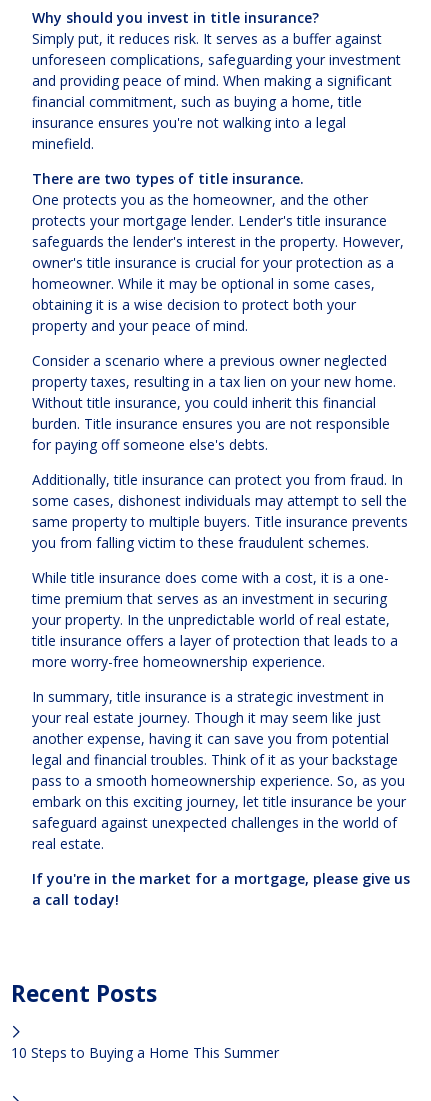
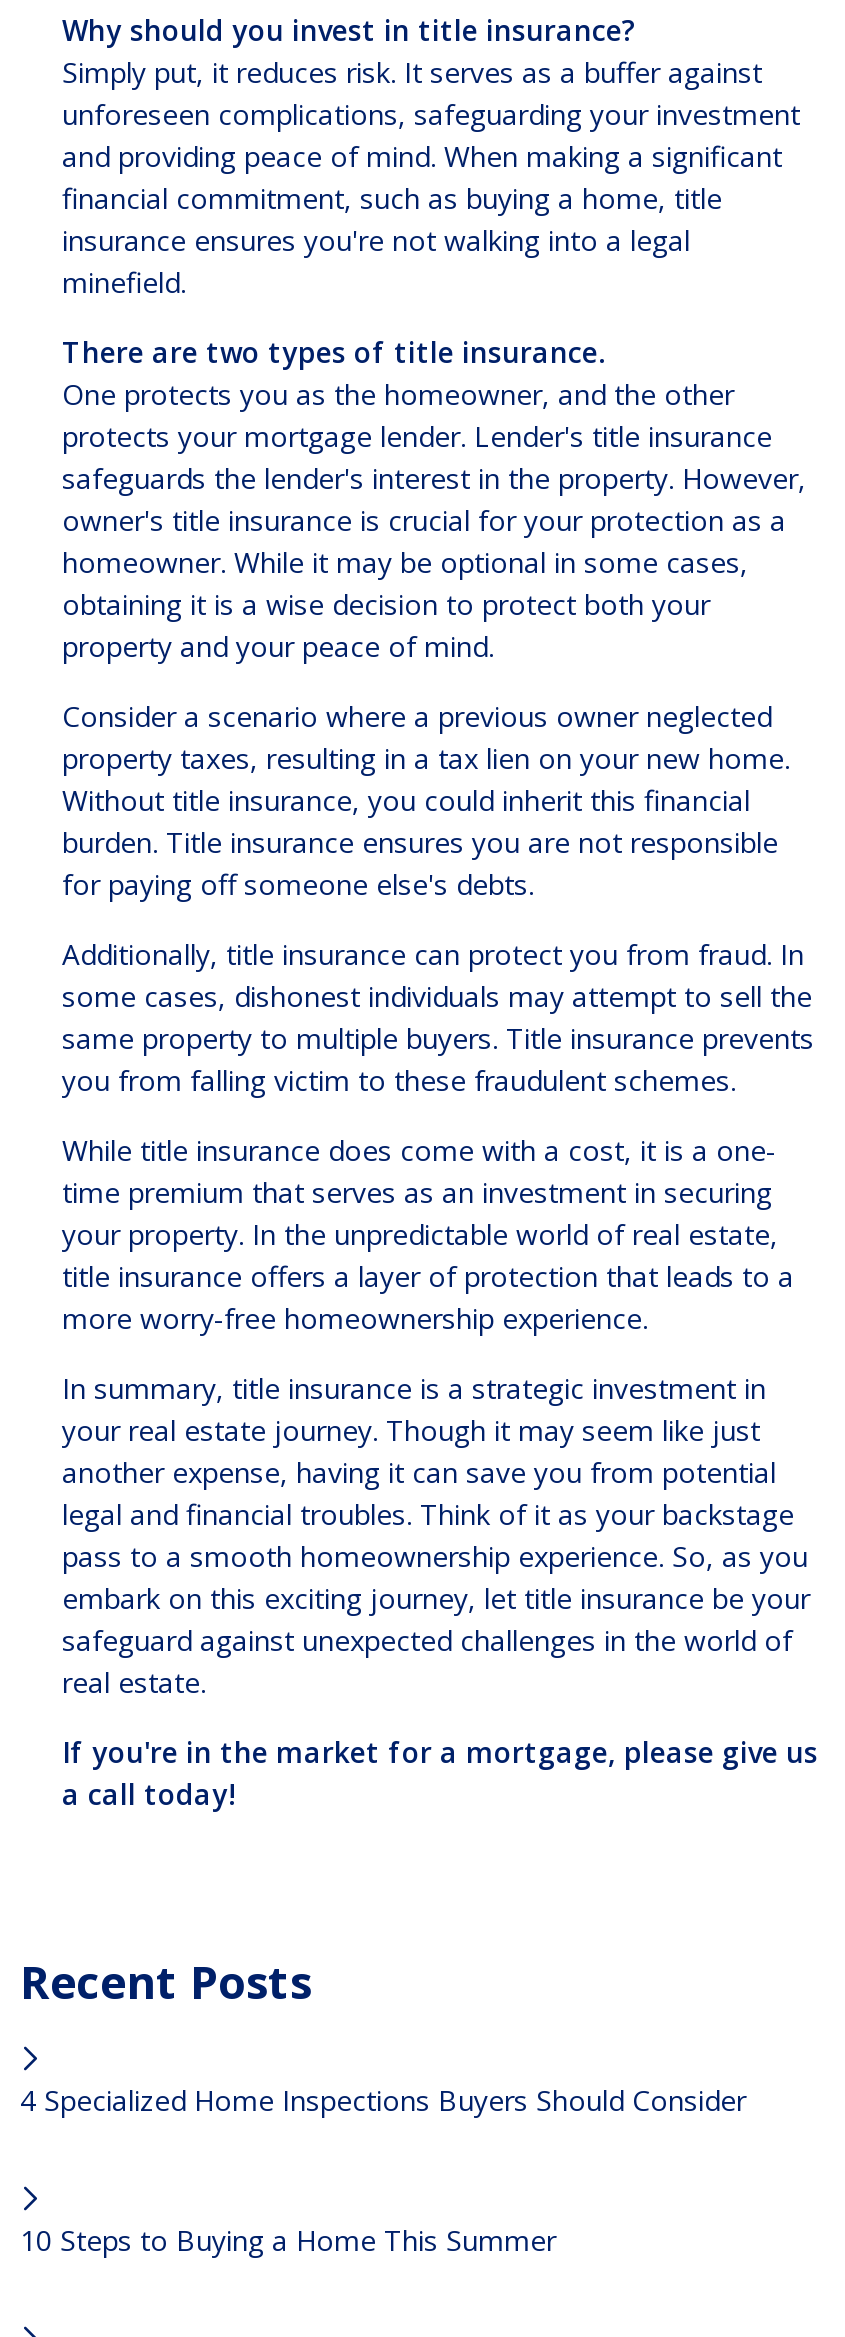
+ 4 Specialized Home Inspections Buyers Should Consider
